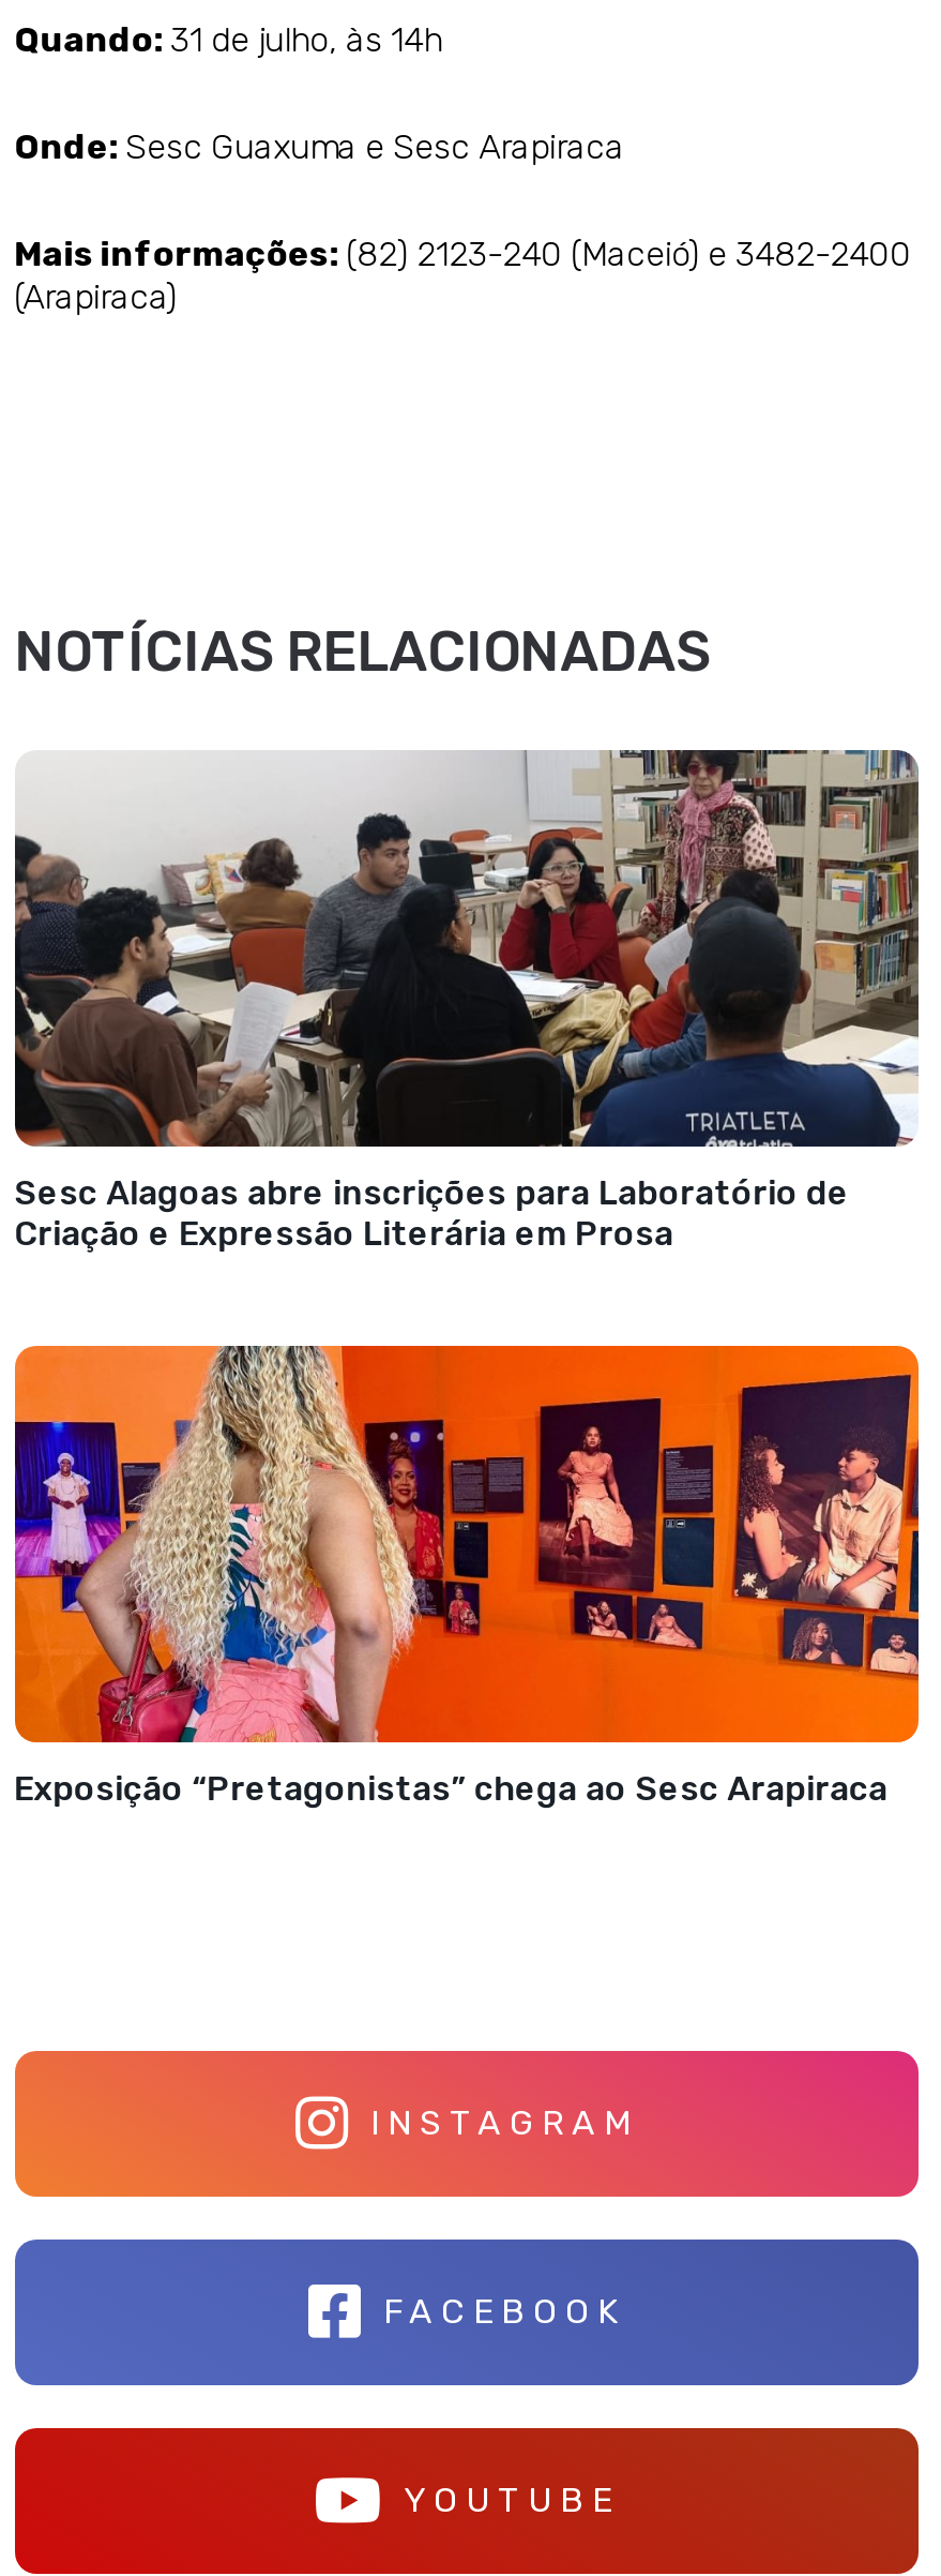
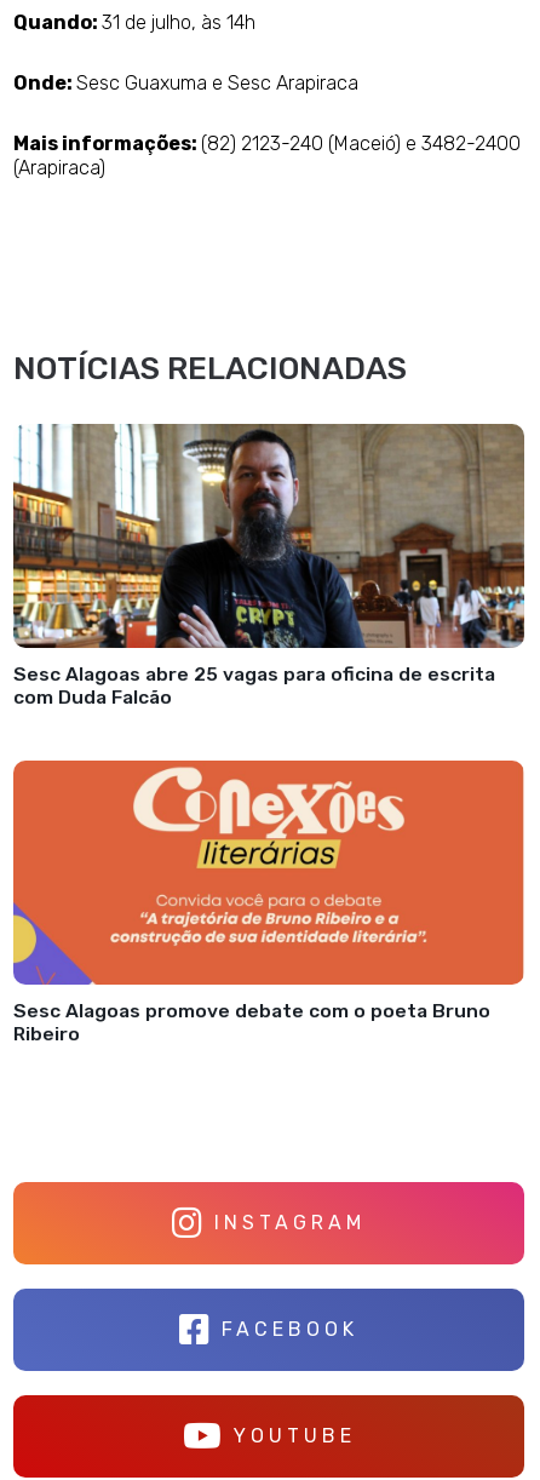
- [image]
- Sesc Alagoas abre inscrições para Laboratório de
- Criação e Expressão Literária em Prosa
+ [image]
+ Sesc Alagoas abre 25 vagas para oficina de escrita
+ com Duda Falcão

- [image]
- Exposição “Pretagonistas” chega ao Sesc Arapiraca
+ [image]
+ Sesc Alagoas promove debate com o poeta Bruno
+ Ribeiro
